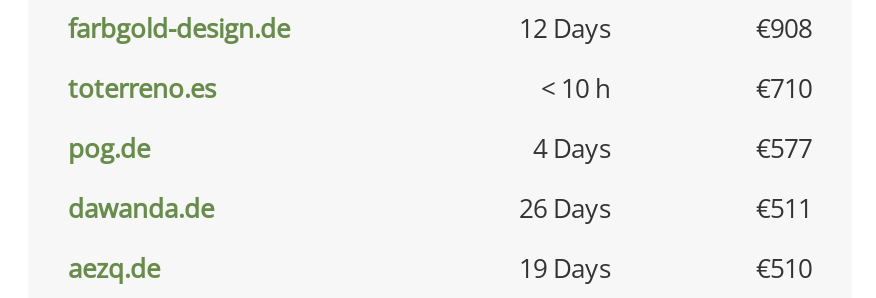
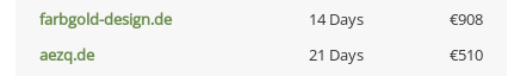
- 12 Days
+ 14 Days

- toterreno.es
- < 10 h
- €710
- pog.de
- 4 Days
- €577
- dawanda.de
- 26 Days
- €511

- 19 Days
+ 21 Days
